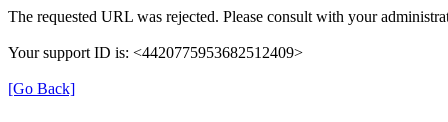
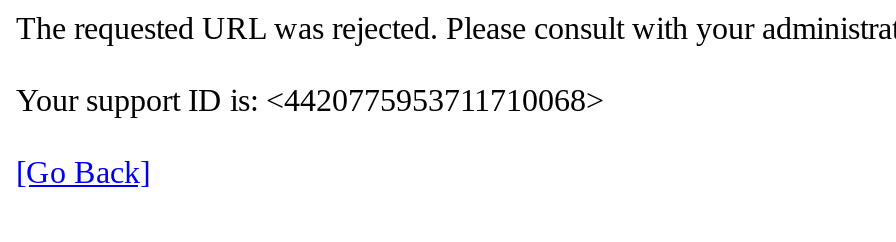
- Your support ID is: <4420775953682512409>
+ Your support ID is: <4420775953711710068>
